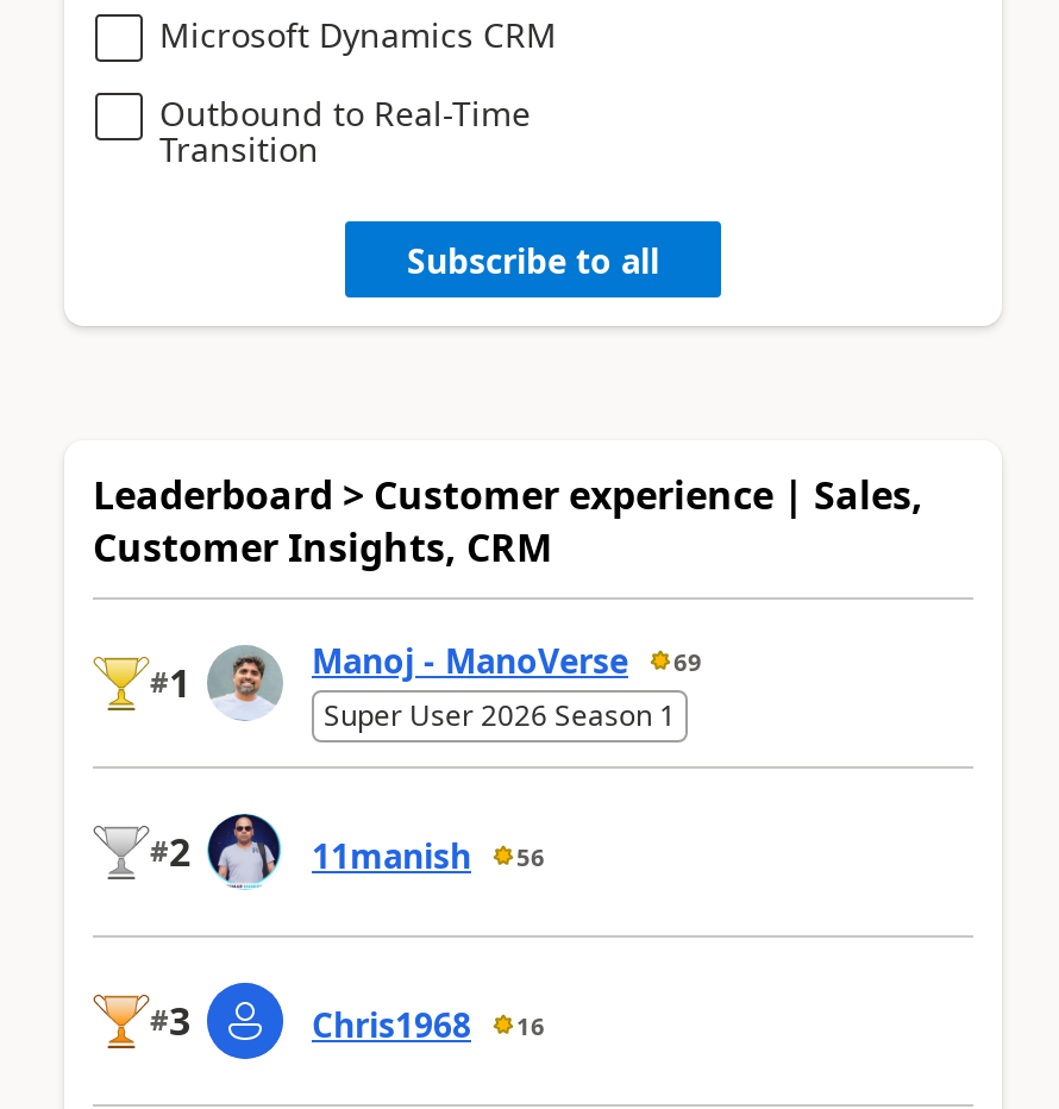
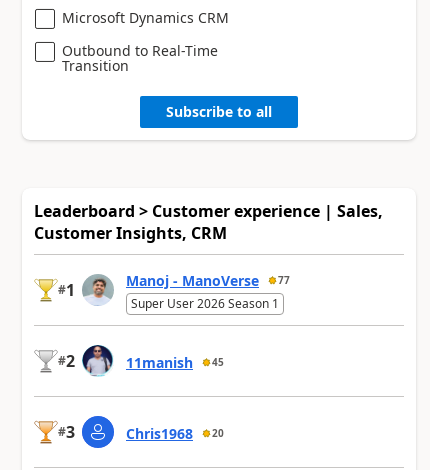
- Manoj - ManoVerse 69
+ Manoj - ManoVerse 77

- 11manish 56
+ 11manish 45

- Chris1968 16
+ Chris1968 20
